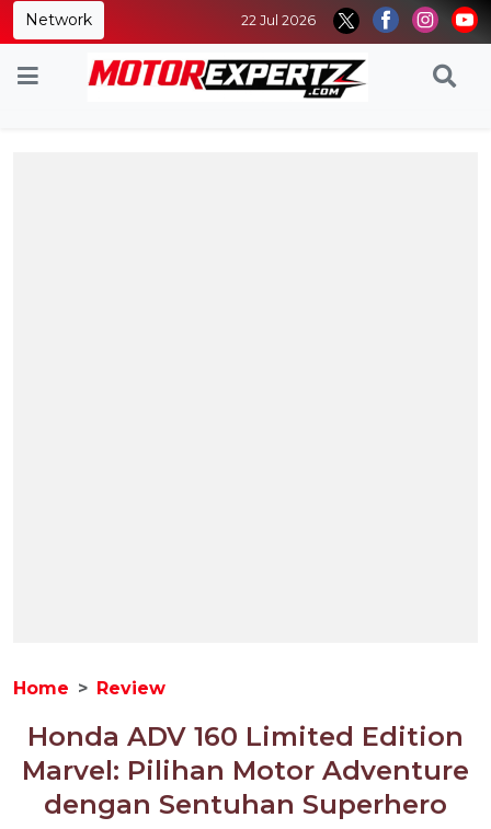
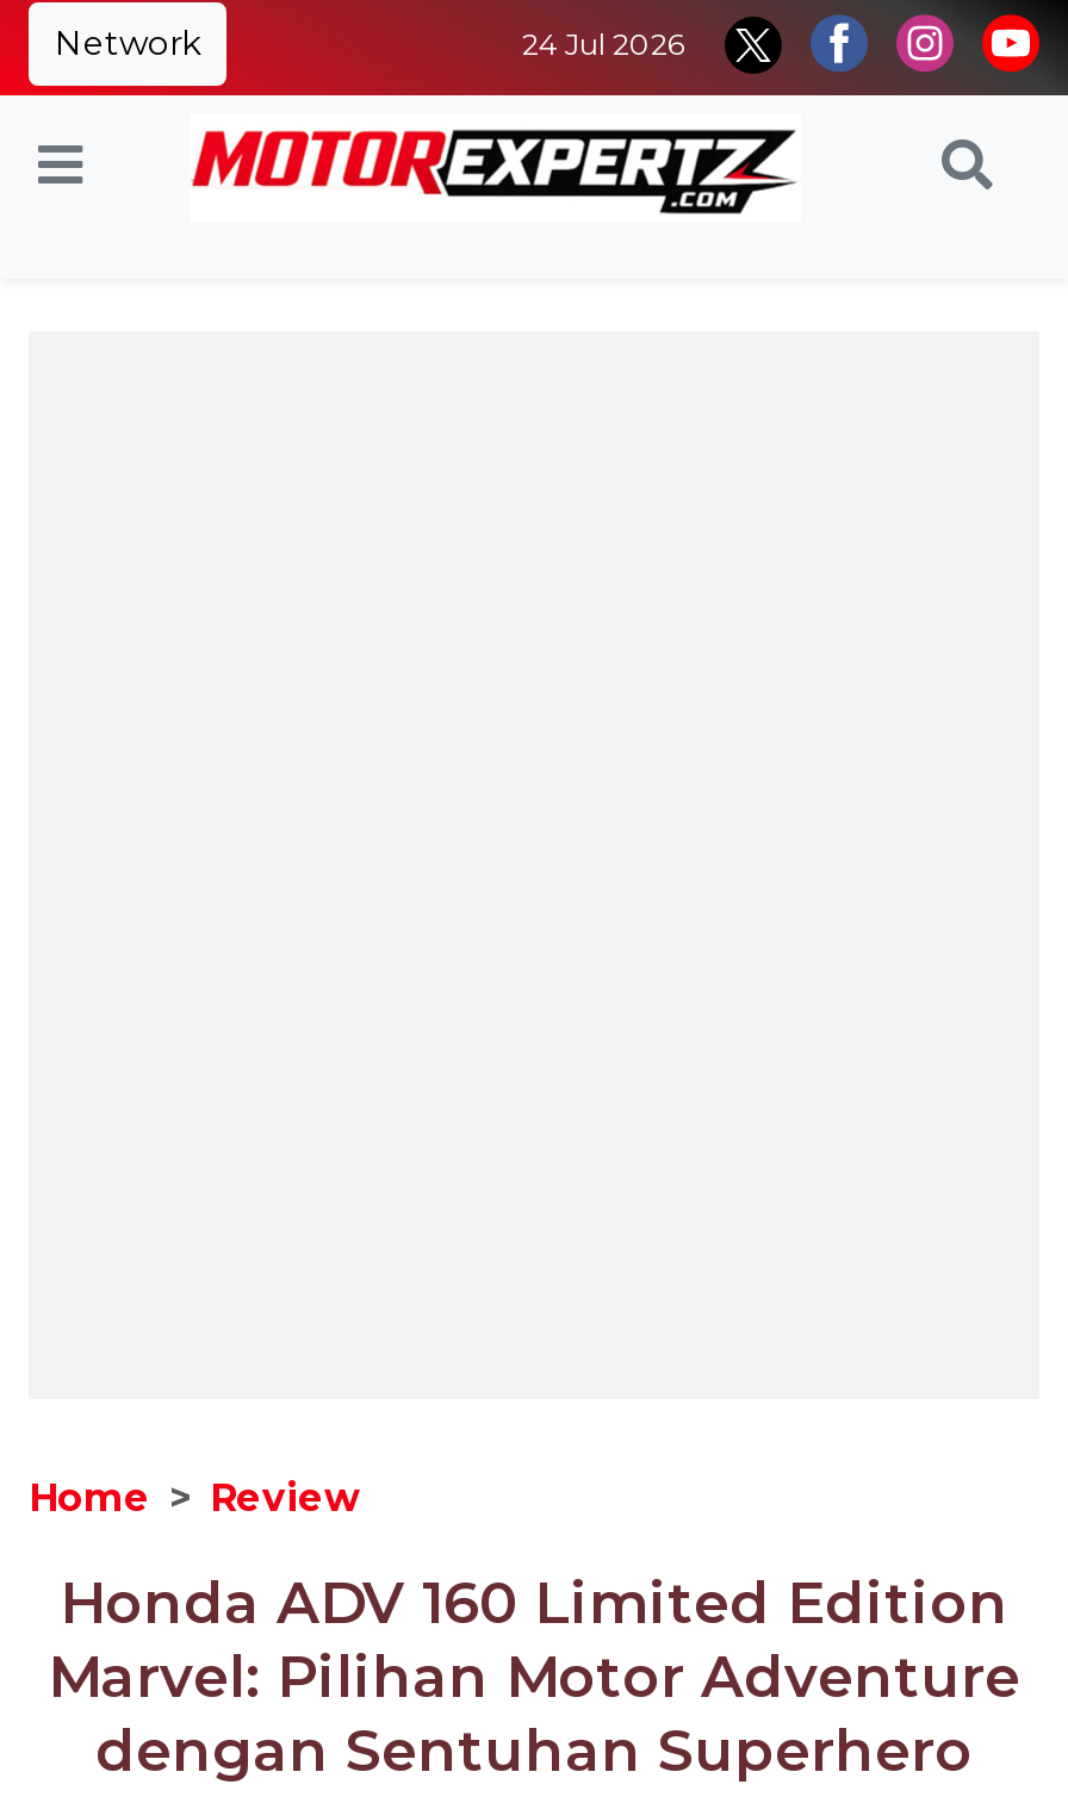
- 22 Jul 2026
+ 24 Jul 2026
